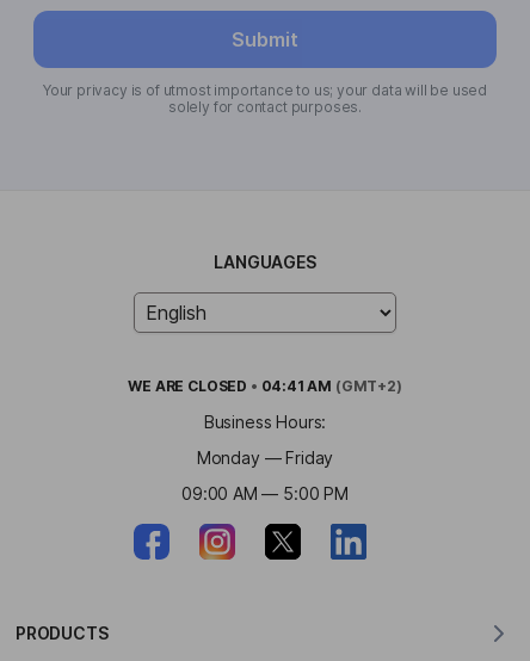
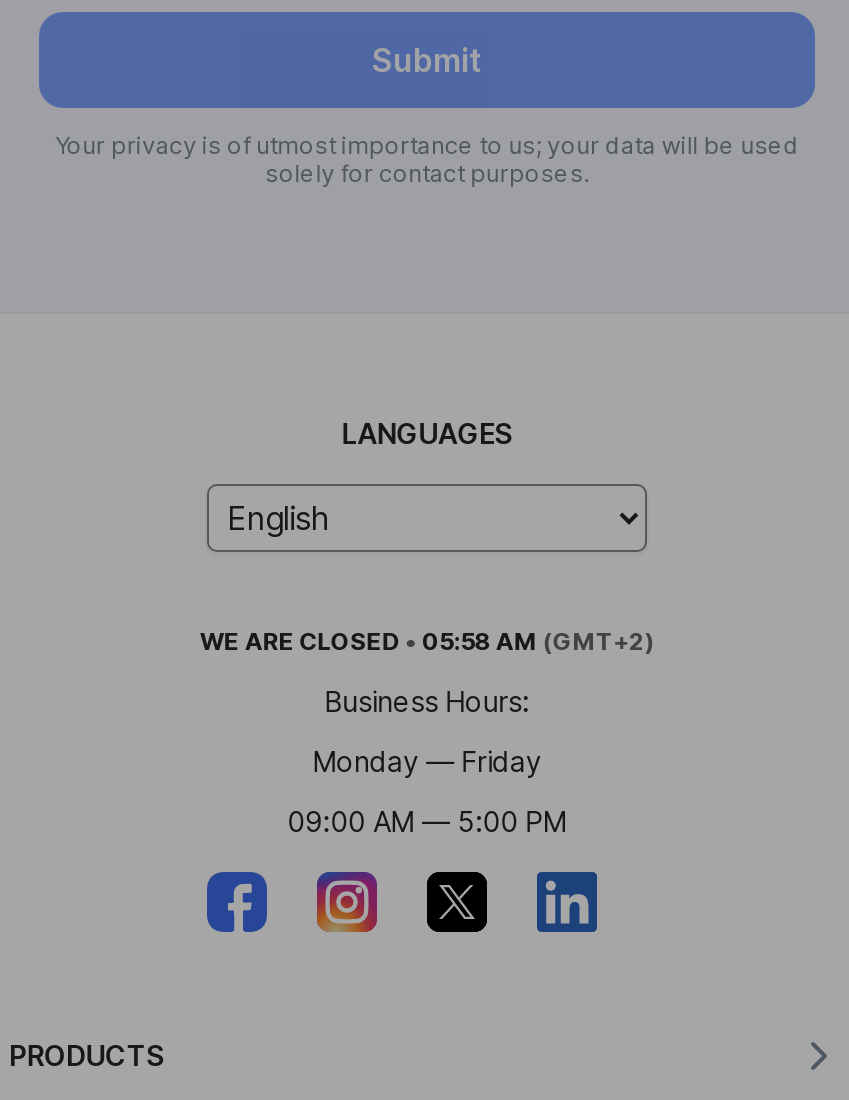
- WE ARE CLOSED • 04:41 AM (GMT+2)
+ WE ARE CLOSED • 05:58 AM (GMT+2)
